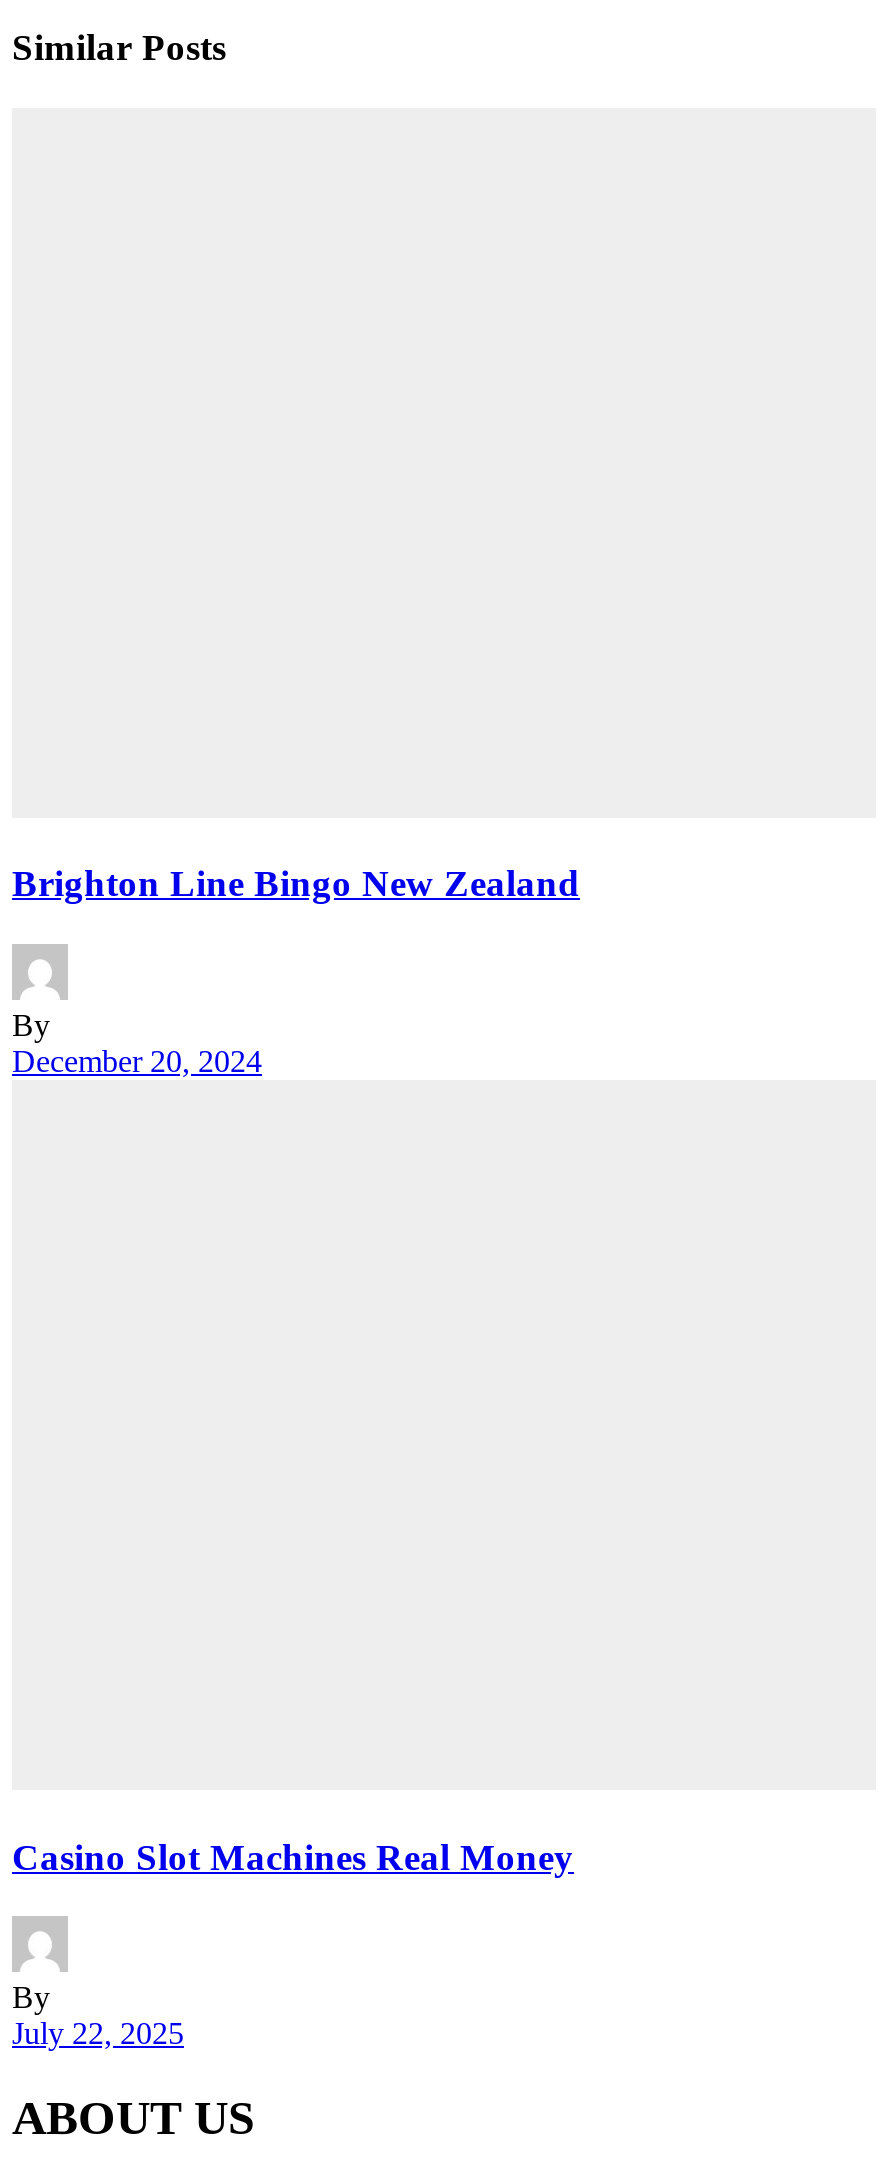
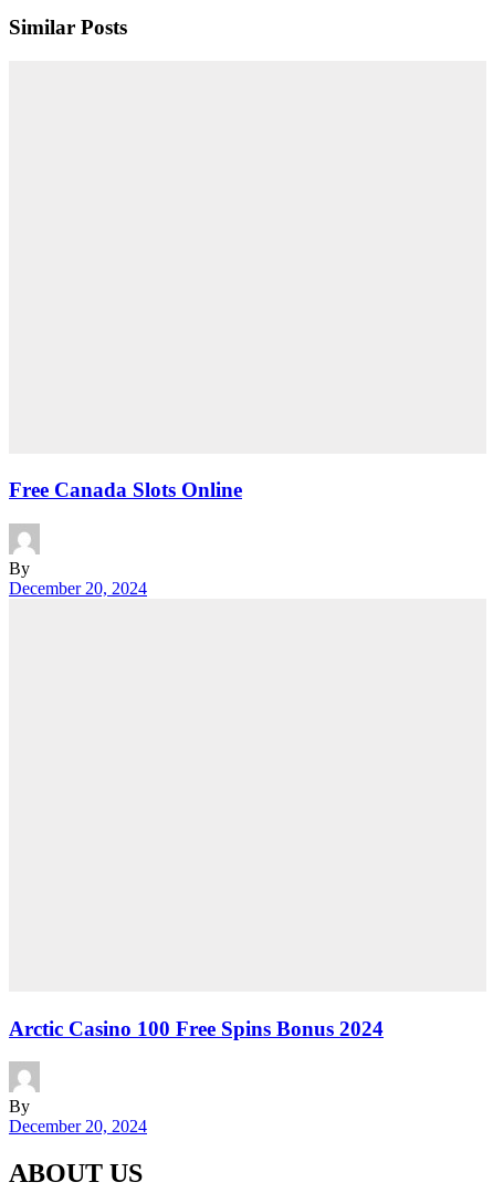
- Brighton Line Bingo New Zealand
+ Free Canada Slots Online

- Casino Slot Machines Real Money
+ Arctic Casino 100 Free Spins Bonus 2024

- July 22, 2025
+ December 20, 2024
